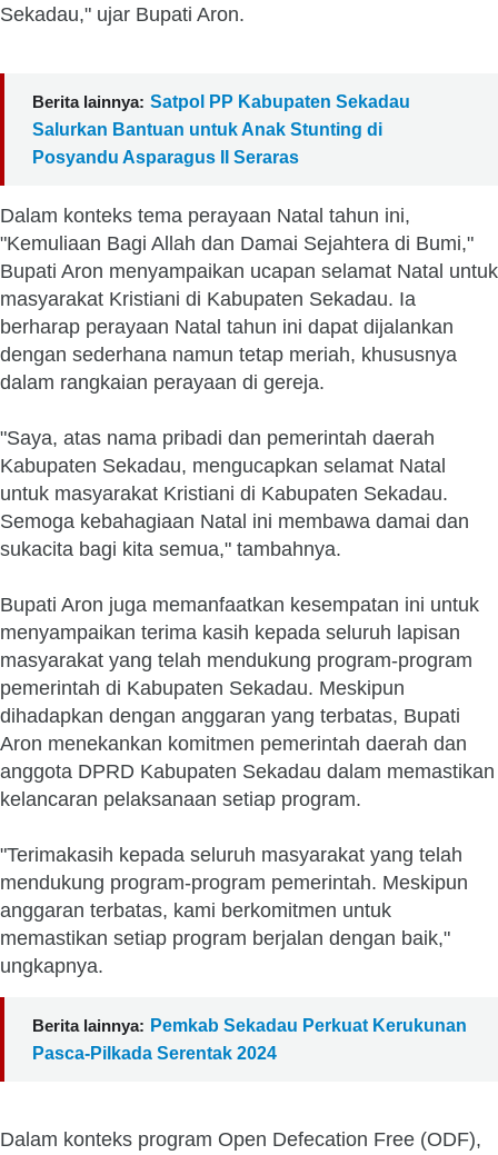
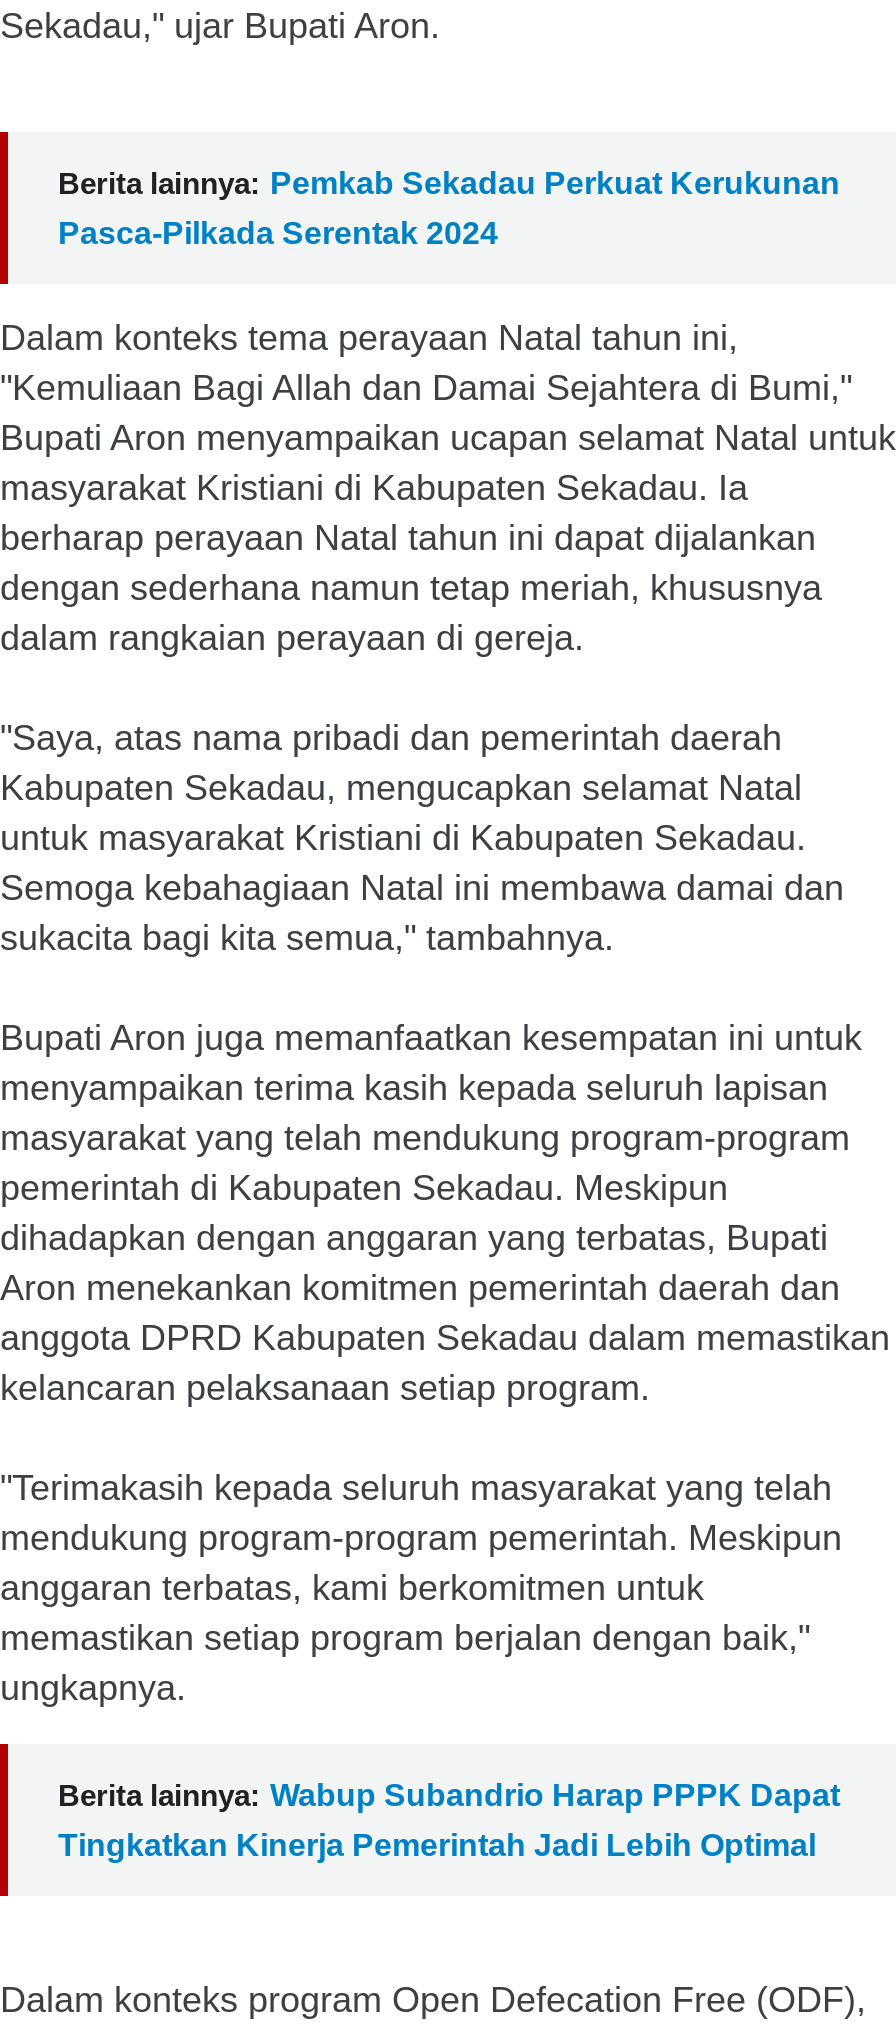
- Berita lainnya: Satpol PP Kabupaten Sekadau
- Salurkan Bantuan untuk Anak Stunting di
- Posyandu Asparagus II Seraras

+ Berita lainnya: Wabup Subandrio Harap PPPK Dapat

+ Tingkatkan Kinerja Pemerintah Jadi Lebih Optimal

moved up: Berita lainnya: Pemkab Sekadau Perkuat Kerukunan

moved up: Pasca-Pilkada Serentak 2024
